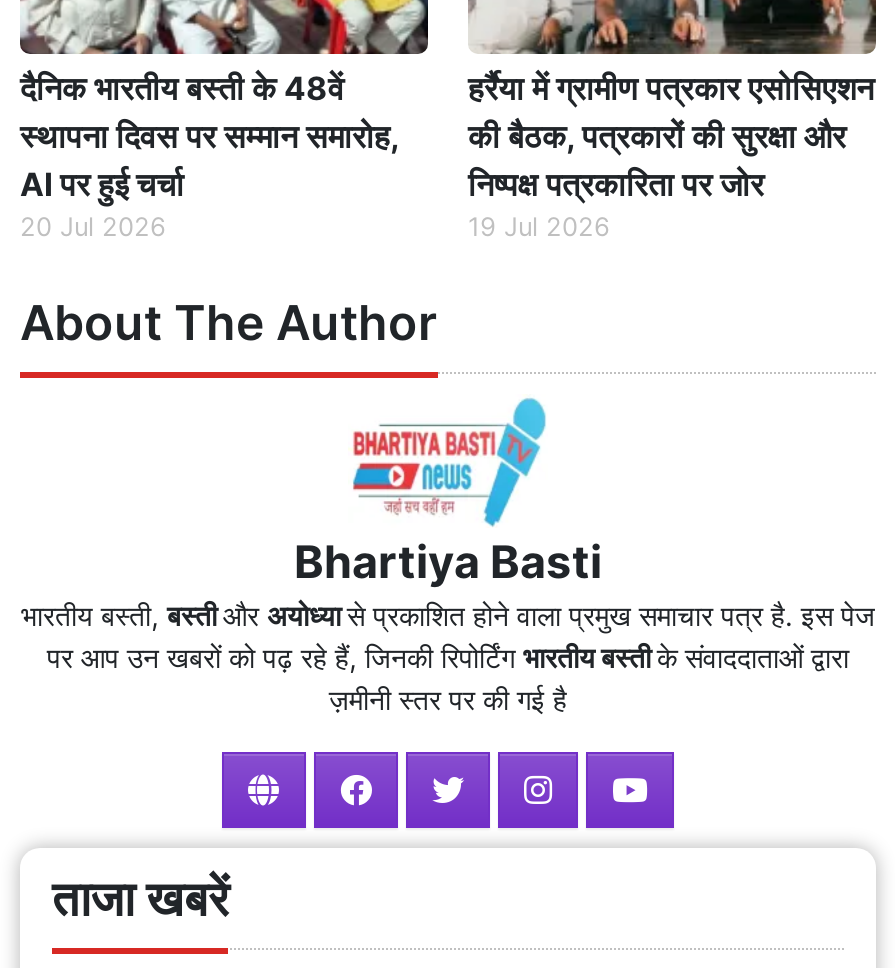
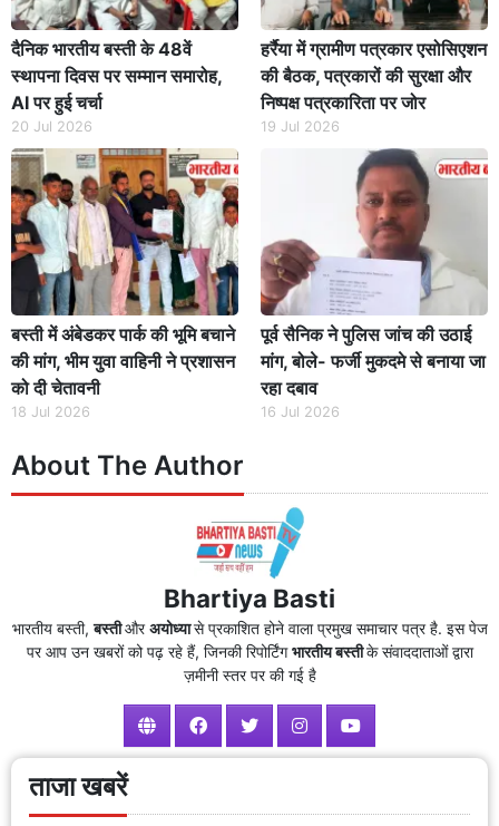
+ [image]
+ बस्ती में अंबेडकर पार्क की भूमि बचाने
+ की मांग, भीम युवा वाहिनी ने प्रशासन
+ को दी चेतावनी
+ 18 Jul 2026

+ [image]
+ पूर्व सैनिक ने पुलिस जांच की उठाई
+ मांग, बोले- फर्जी मुकदमे से बनाया जा
+ रहा दबाव
+ 16 Jul 2026
